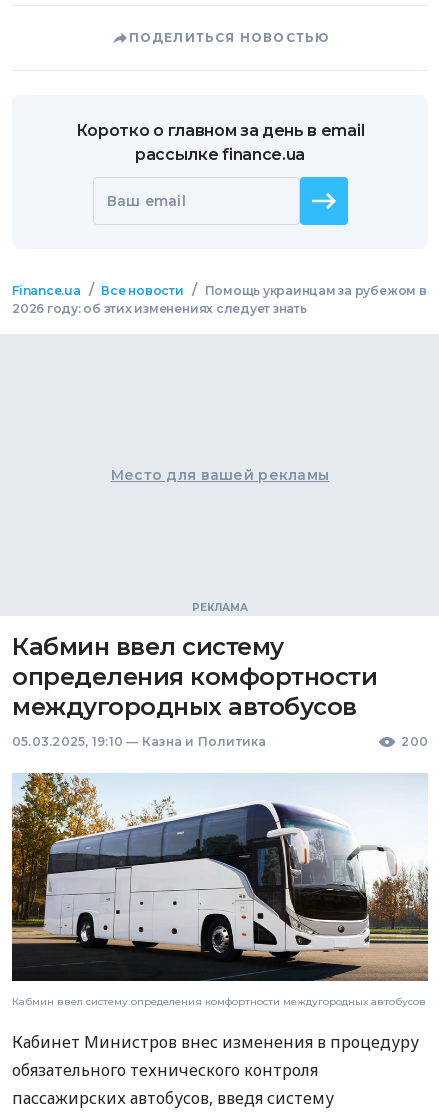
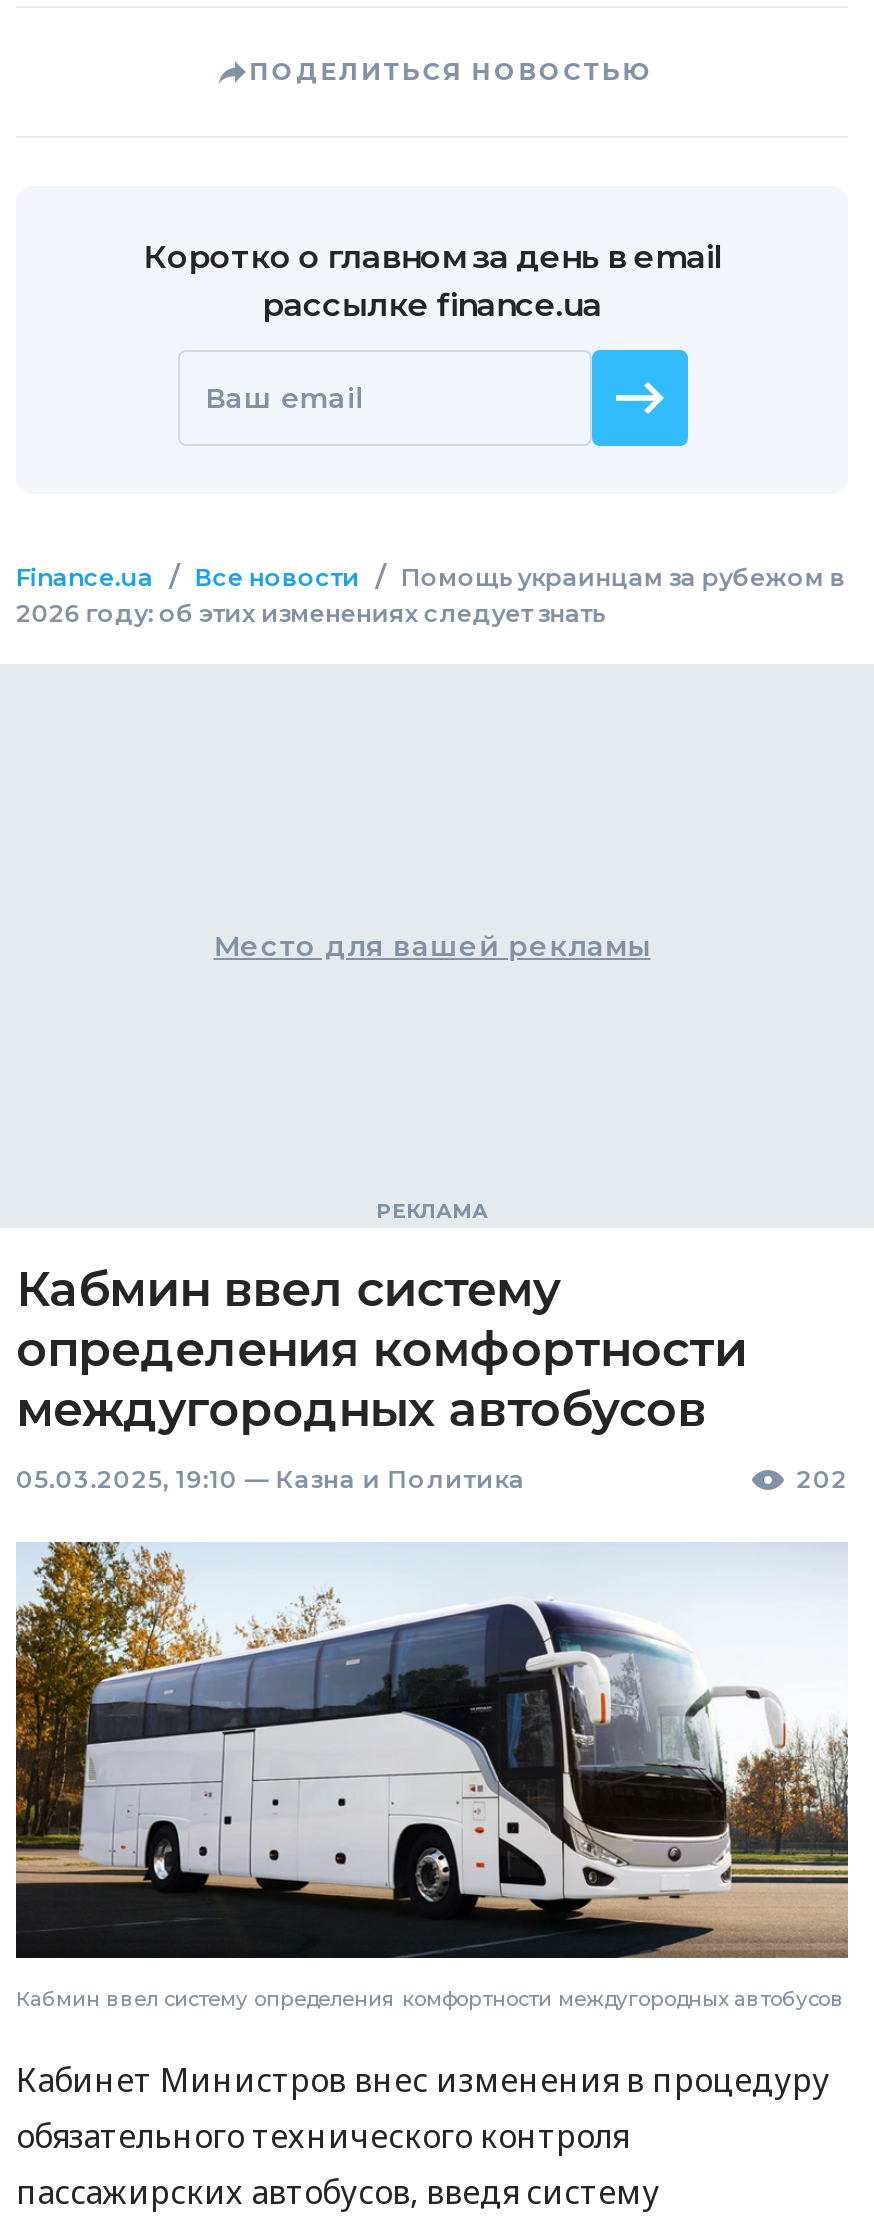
- 200
+ 202
